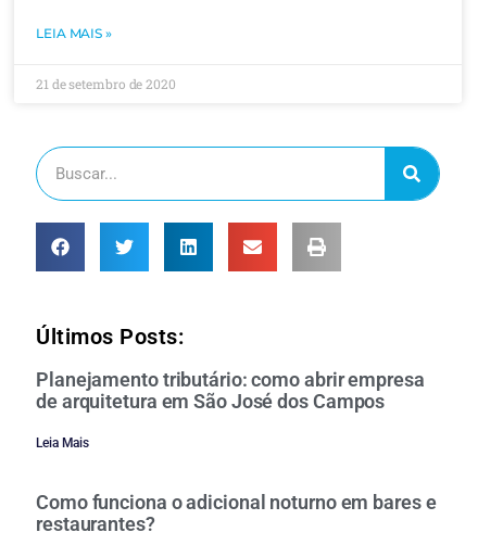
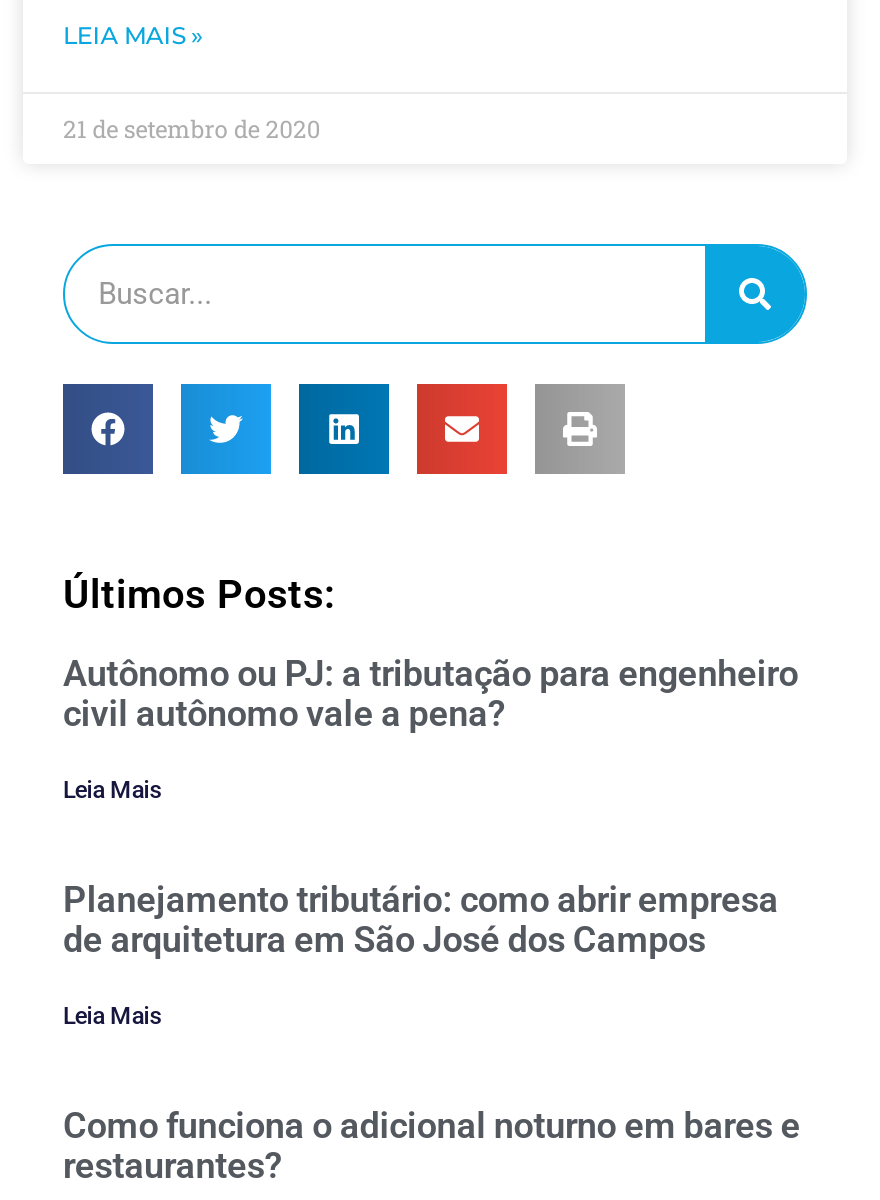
+ Autônomo ou PJ: a tributação para engenheiro
+ civil autônomo vale a pena?
+ Leia Mais
